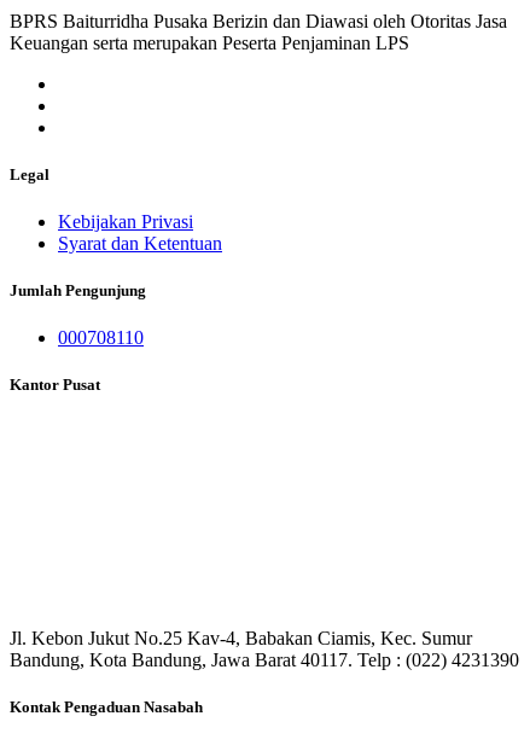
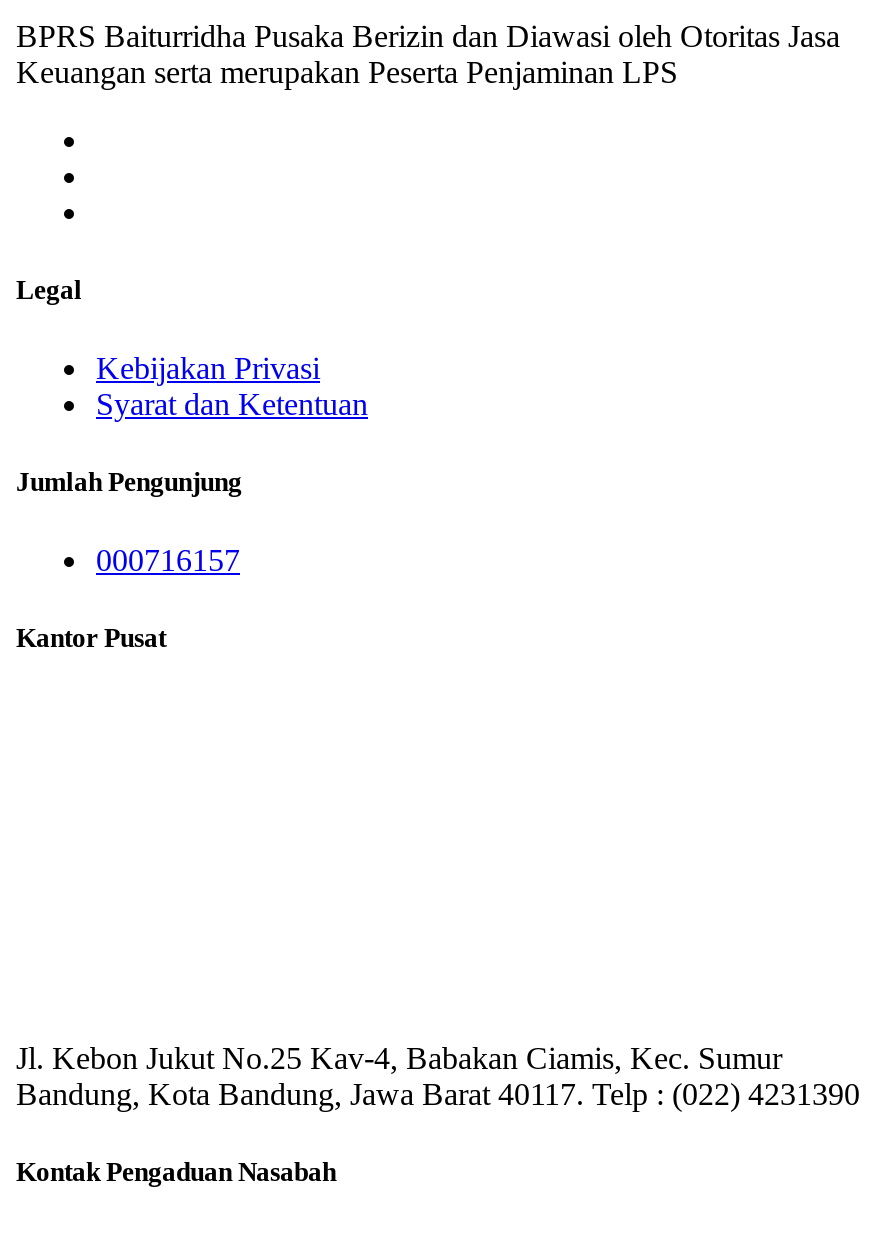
- 000708110
+ 000716157
